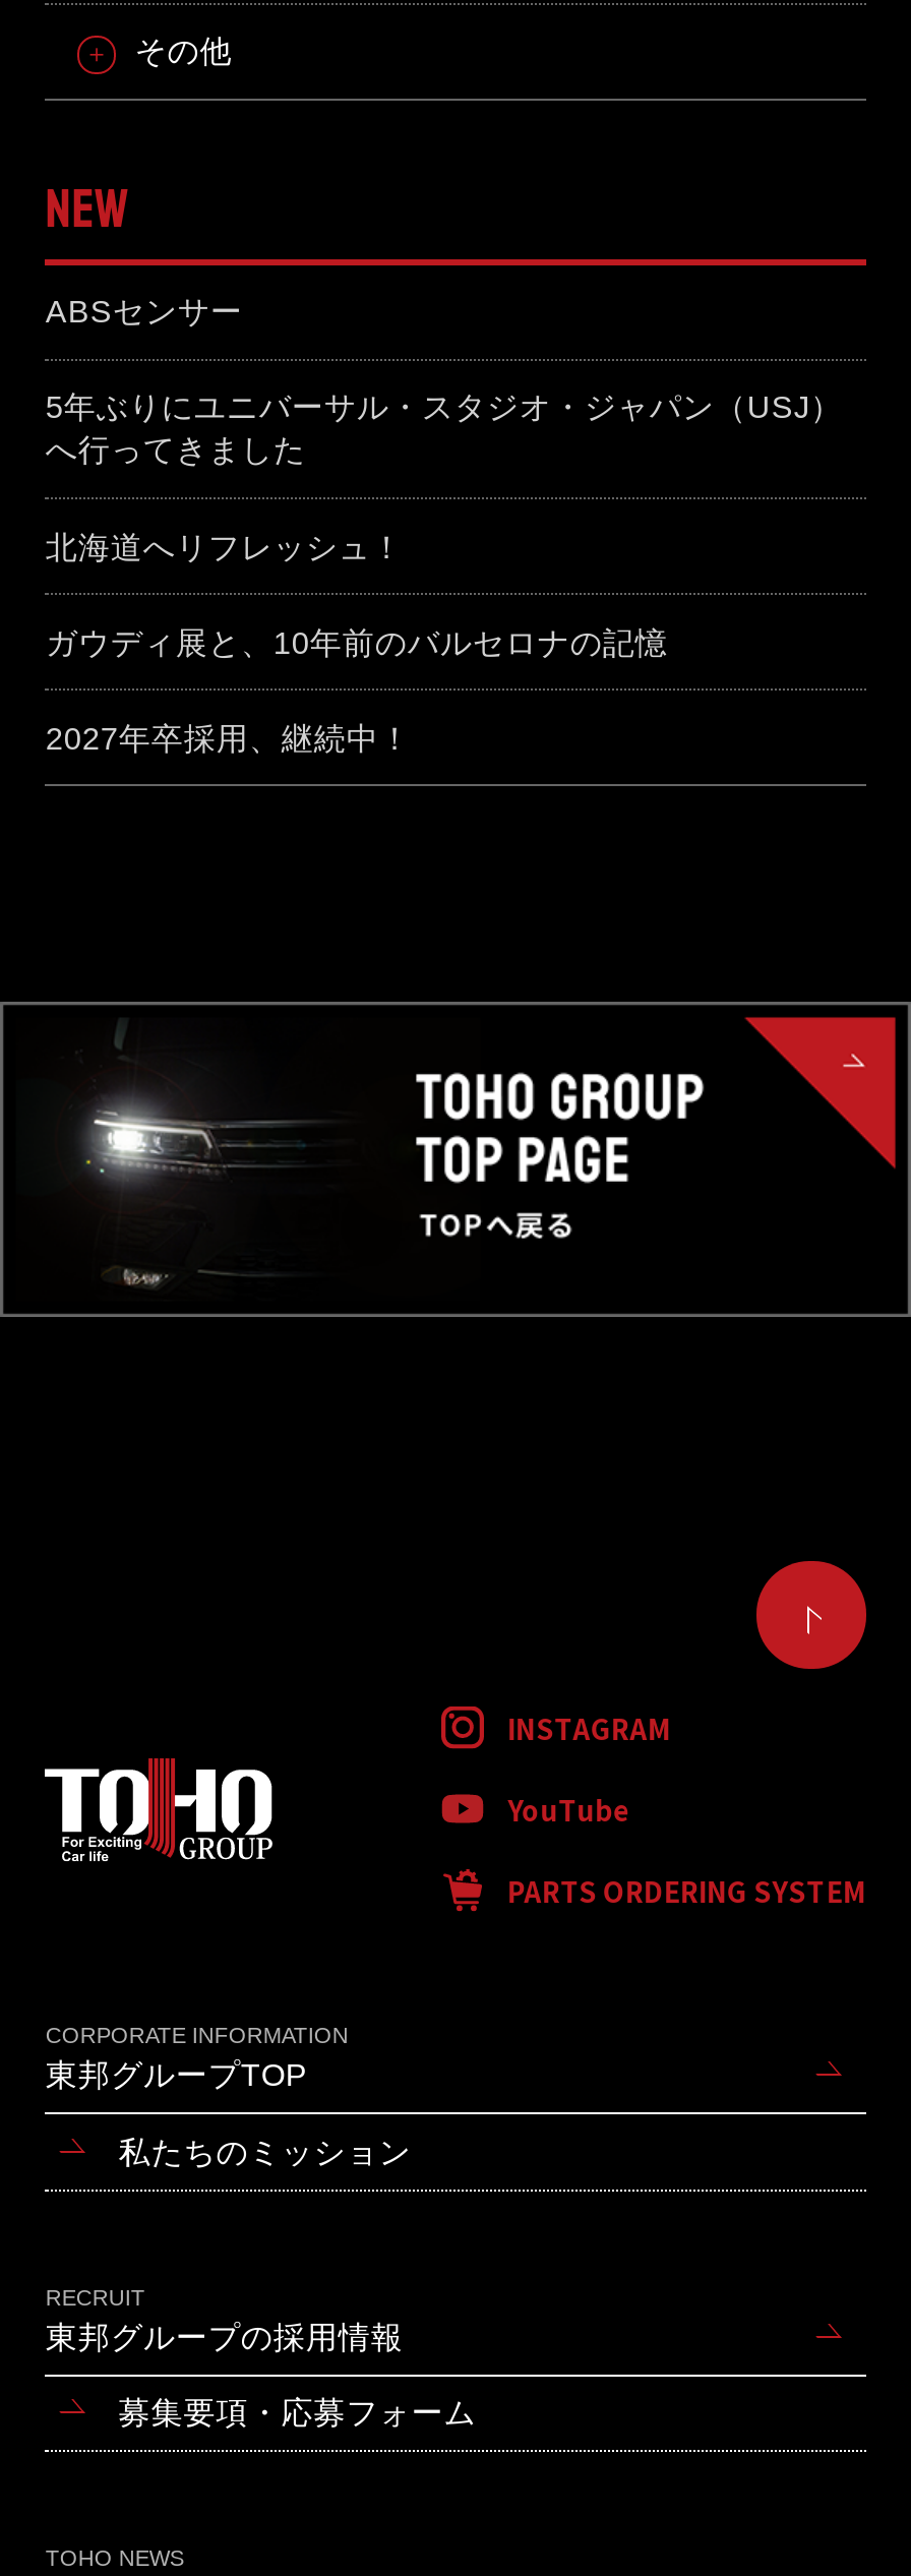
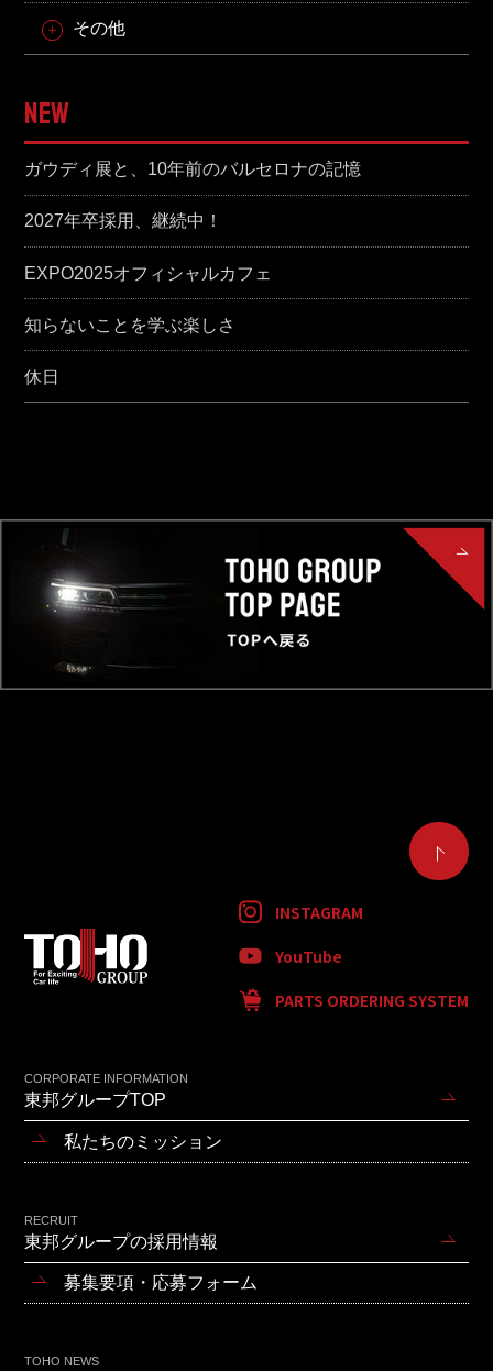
- ABSセンサー
- 5年ぶりにユニバーサル・スタジオ・ジャパン（USJ）
- へ行ってきました
- 北海道へリフレッシュ！

moved up: ガウディ展と、10年前のバルセロナの記憶 | 2027年卒採用、継続中！

+ EXPO2025オフィシャルカフェ
+ 知らないことを学ぶ楽しさ
+ 休日
